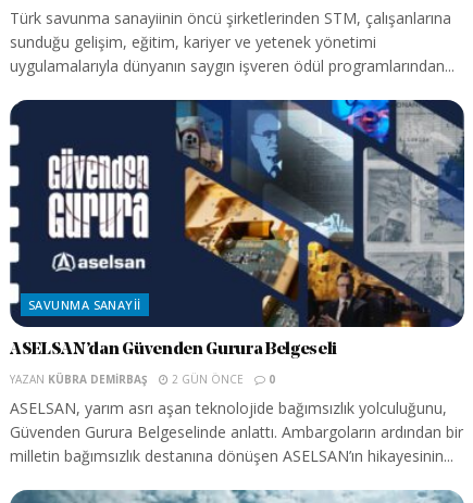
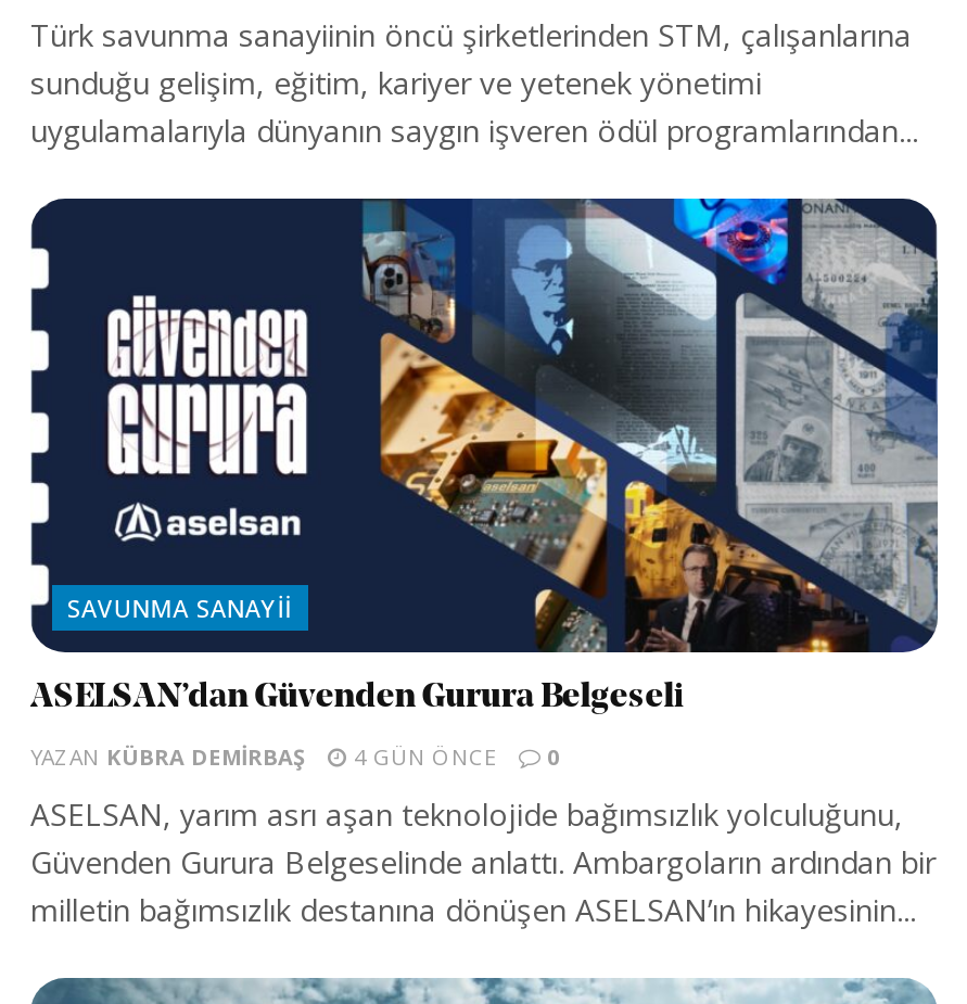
- YAZAN KÜBRA DEMIRBAŞ 2 GÜN ÖNCE 0
+ YAZAN KÜBRA DEMIRBAŞ 4 GÜN ÖNCE 0
